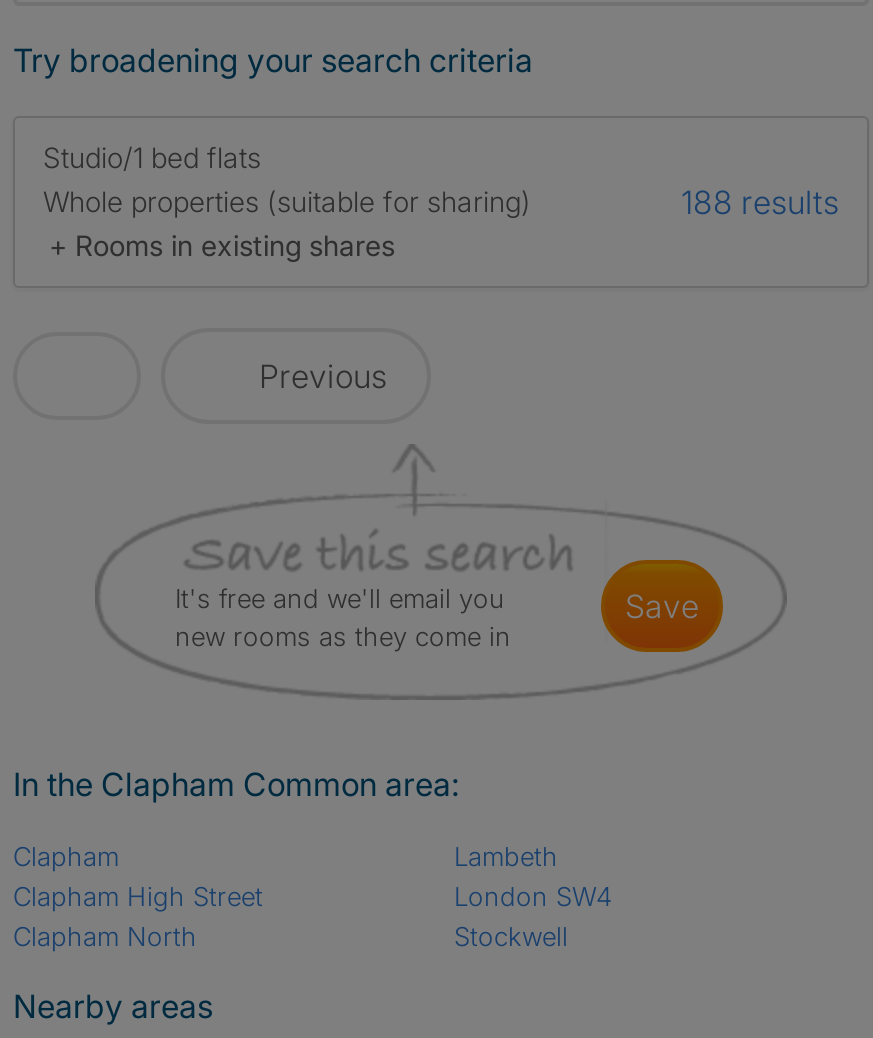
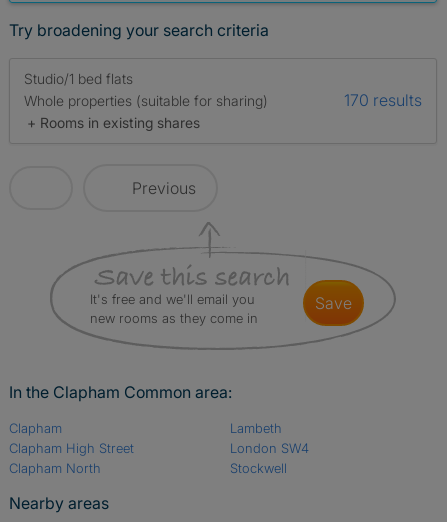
- 188 results
+ 170 results
